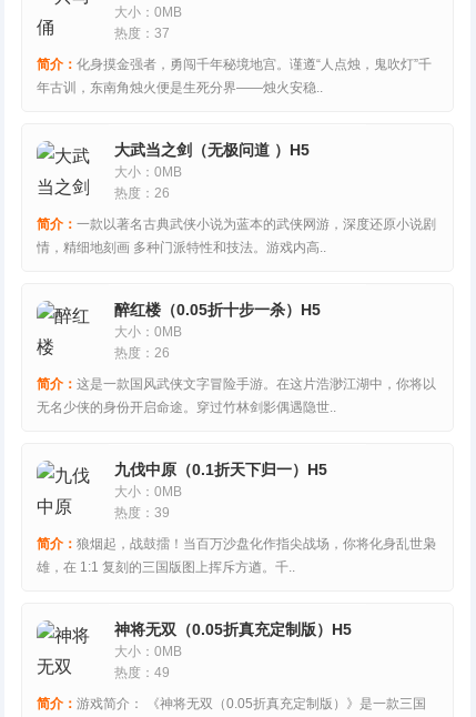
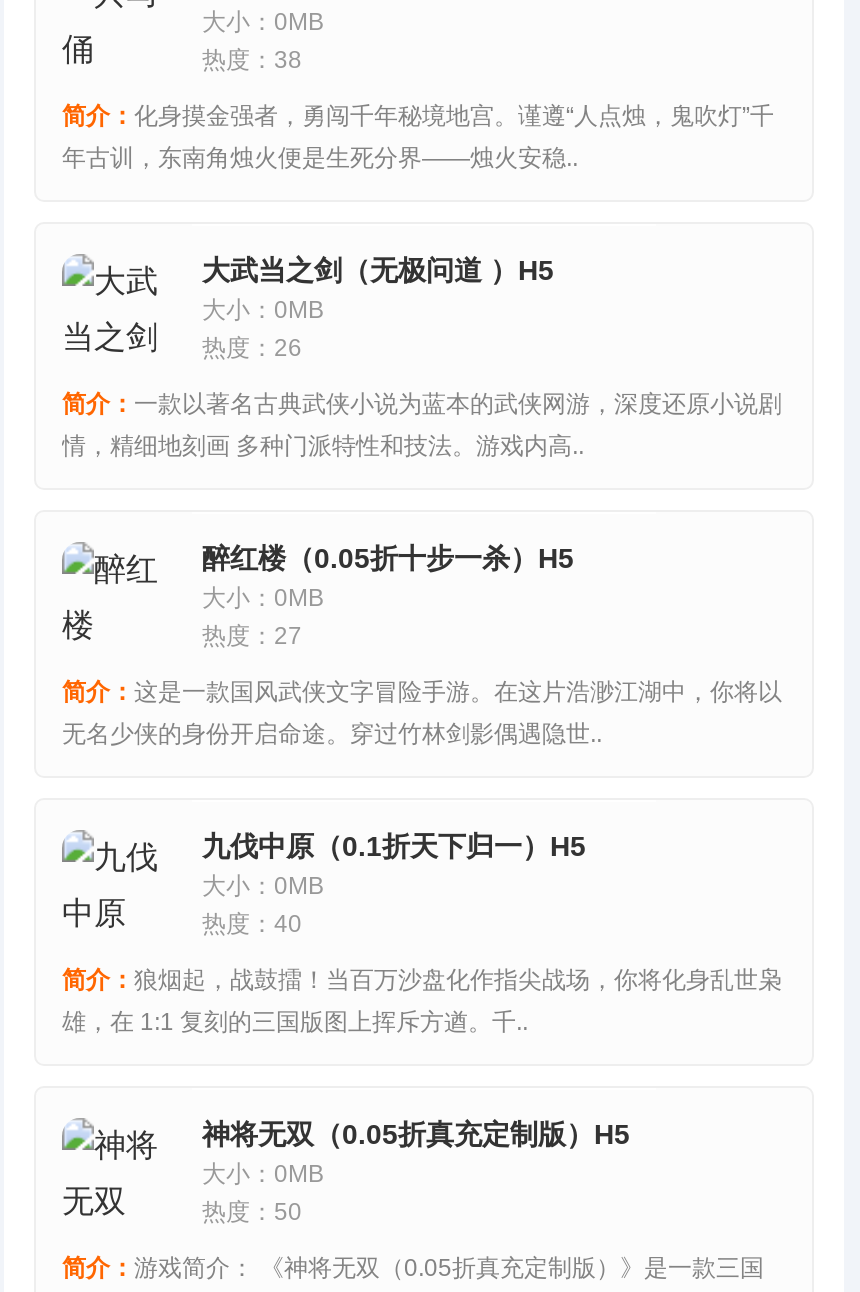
- 热度：37
+ 热度：38

- 热度：26
+ 热度：27

- 热度：39
+ 热度：40

- 热度：49
+ 热度：50
